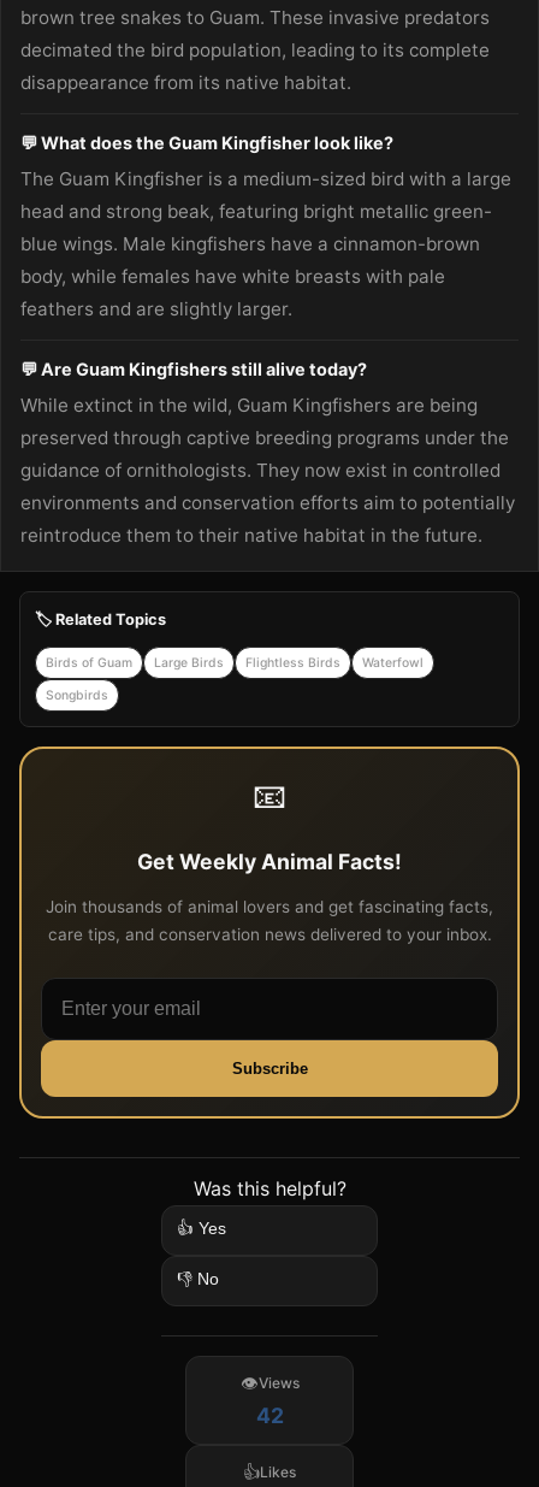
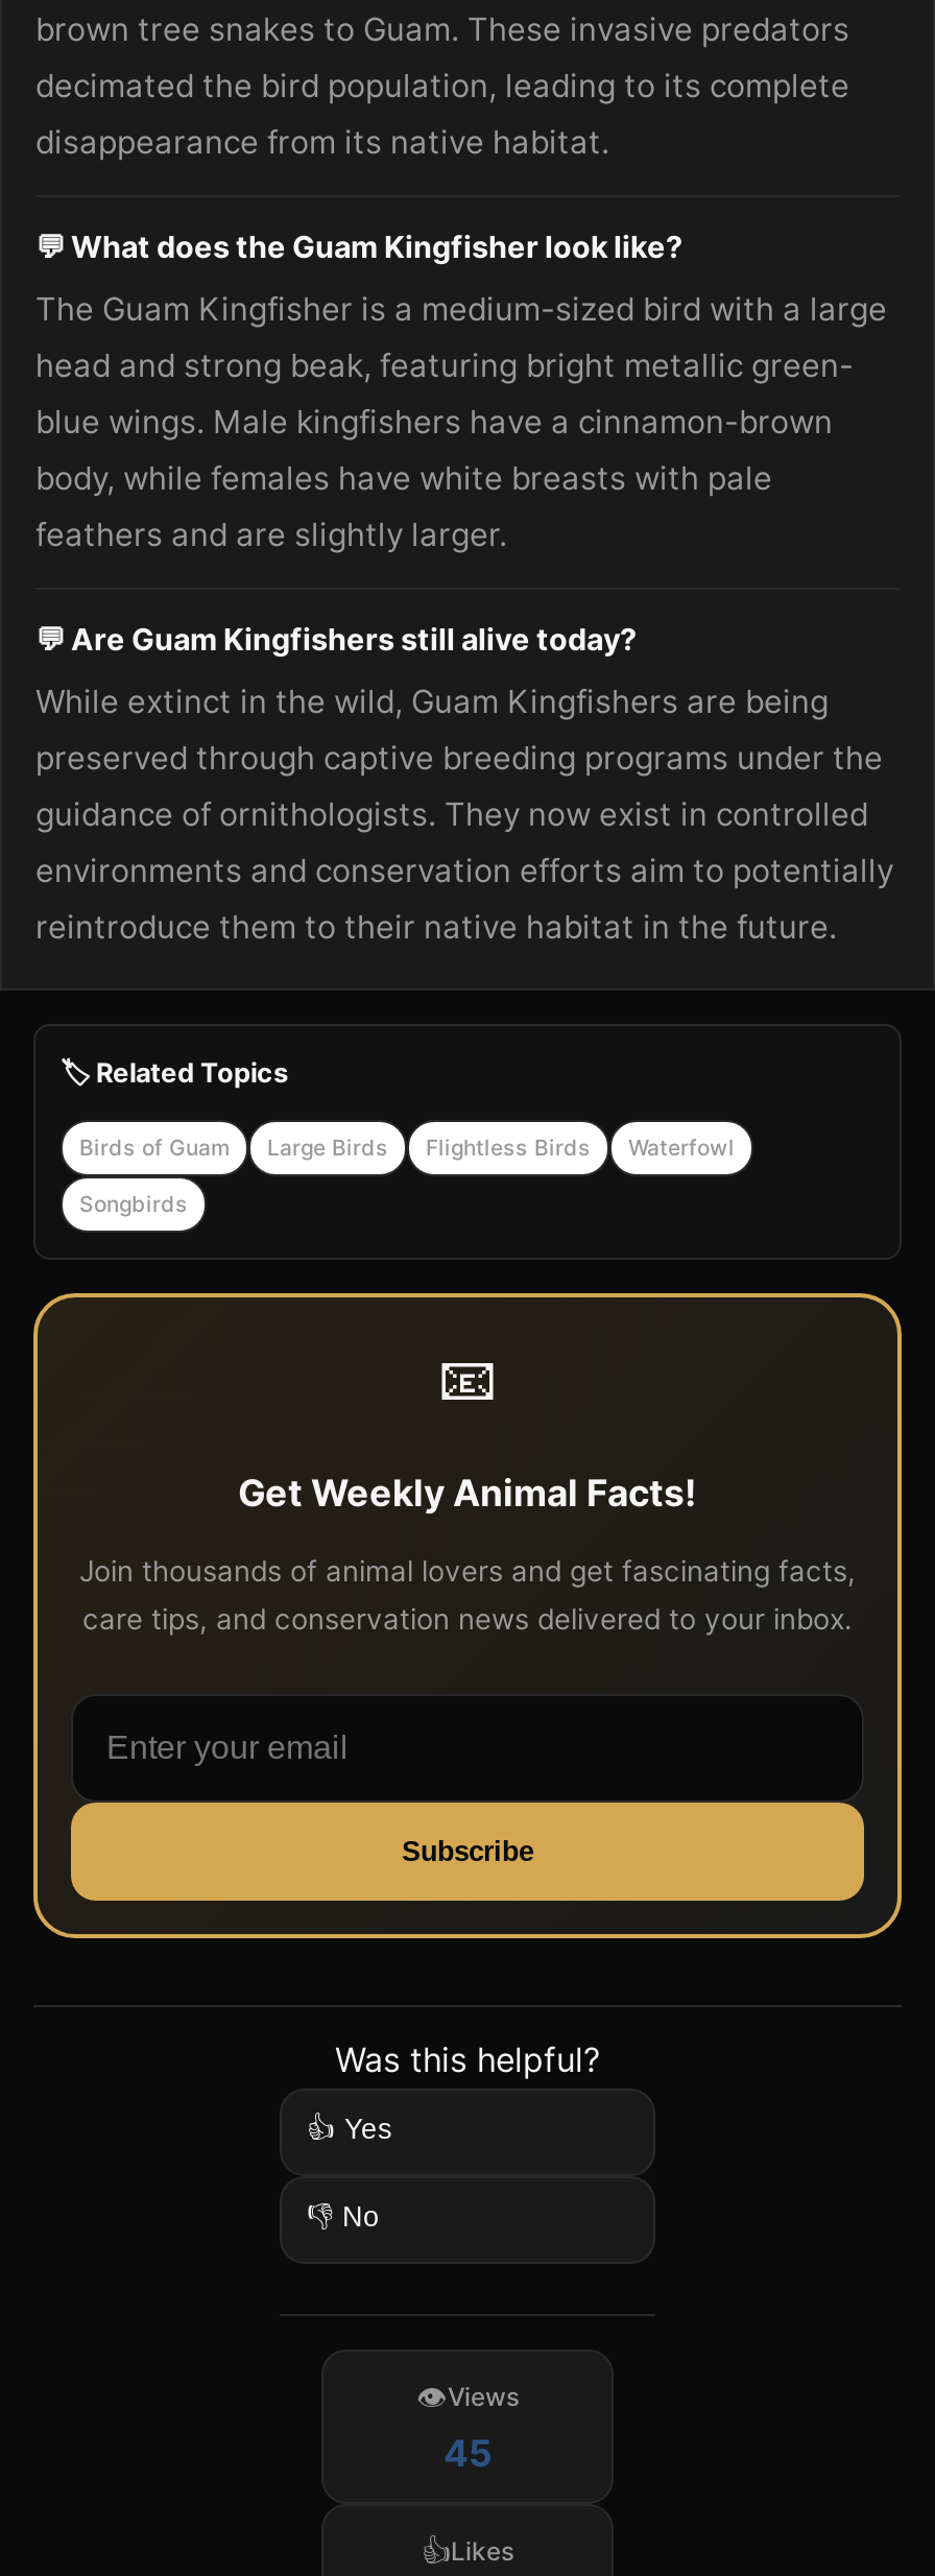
- 42
+ 45
